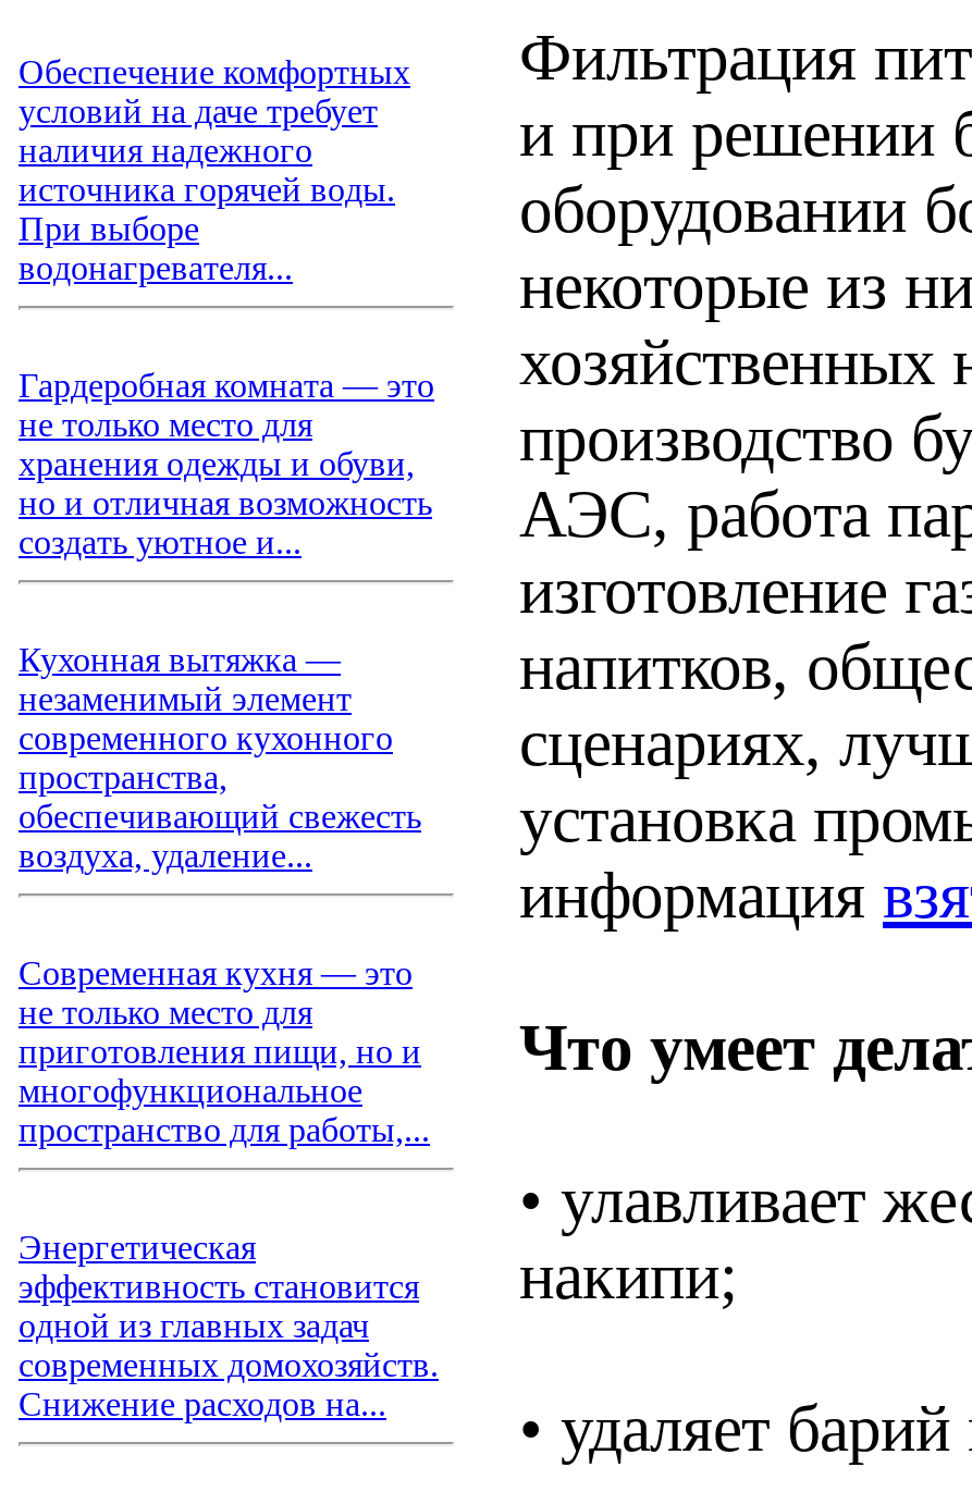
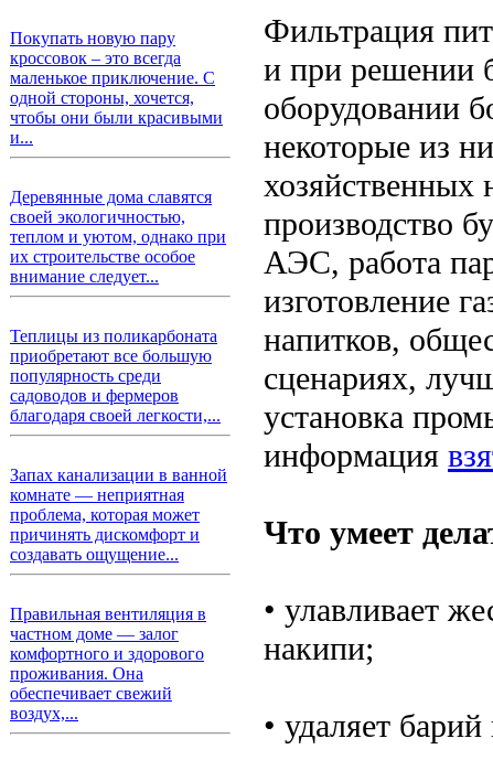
- Обеспечение комфортных
- условий на даче требует
- наличия надежного
- источника горячей воды.
- При выборе
- водонагревателя...
+ Покупать новую пару
+ кроссовок – это всегда
+ маленькое приключение. С
+ одной стороны, хочется,
+ чтобы они были красивыми
+ и...

- Гардеробная комната — это
- не только место для
- хранения одежды и обуви,
- но и отличная возможность
- создать уютное и...
+ Деревянные дома славятся
+ своей экологичностью,
+ теплом и уютом, однако при
+ их строительстве особое
+ внимание следует...

- Кухонная вытяжка —
- незаменимый элемент
- современного кухонного
- пространства,
- обеспечивающий свежесть
- воздуха, удаление...
+ Теплицы из поликарбоната
+ приобретают все большую
+ популярность среди
+ садоводов и фермеров
+ благодаря своей легкости,...

- Современная кухня — это
- не только место для
- приготовления пищи, но и
- многофункциональное
- пространство для работы,...
+ Запах канализации в ванной
+ комнате — неприятная
+ проблема, которая может
+ причинять дискомфорт и
+ создавать ощущение...

- Энергетическая
- эффективность становится
- одной из главных задач
- современных домохозяйств.
- Снижение расходов на...
+ Правильная вентиляция в
+ частном доме — залог
+ комфортного и здорового
+ проживания. Она
+ обеспечивает свежий
+ воздух,...
